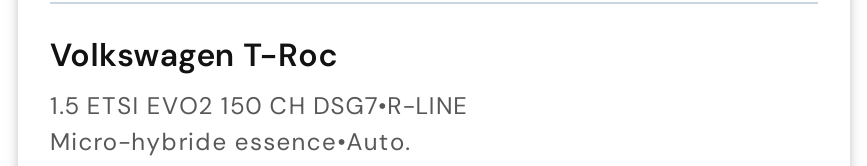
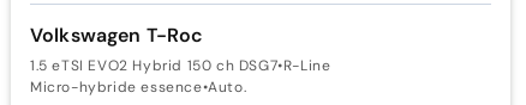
- 1.5 ETSI EVO2 150 CH DSG7•R-LINE
+ 1.5 eTSI EVO2 Hybrid 150 ch DSG7•R-Line
